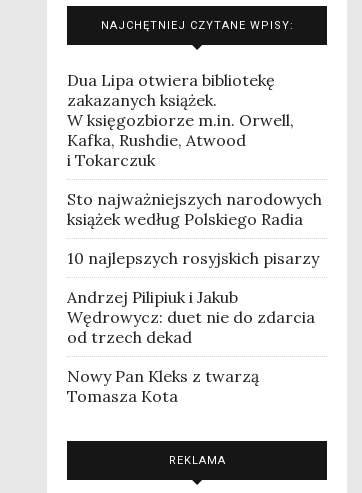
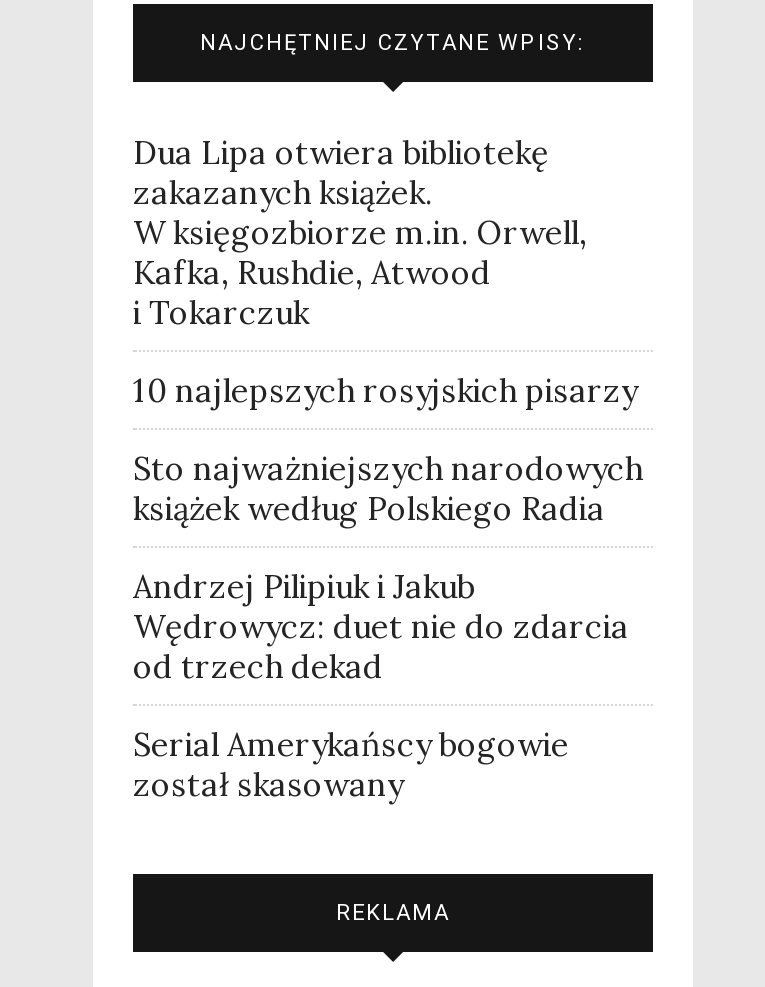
moved down: Sto najważniejszych narodowych | książek według Polskiego Radia

moved up: 10 najlepszych rosyjskich pisarzy

- Nowy Pan Kleks z twarzą
- Tomasza Kota
+ Serial Amerykańscy bogowie
+ został skasowany
